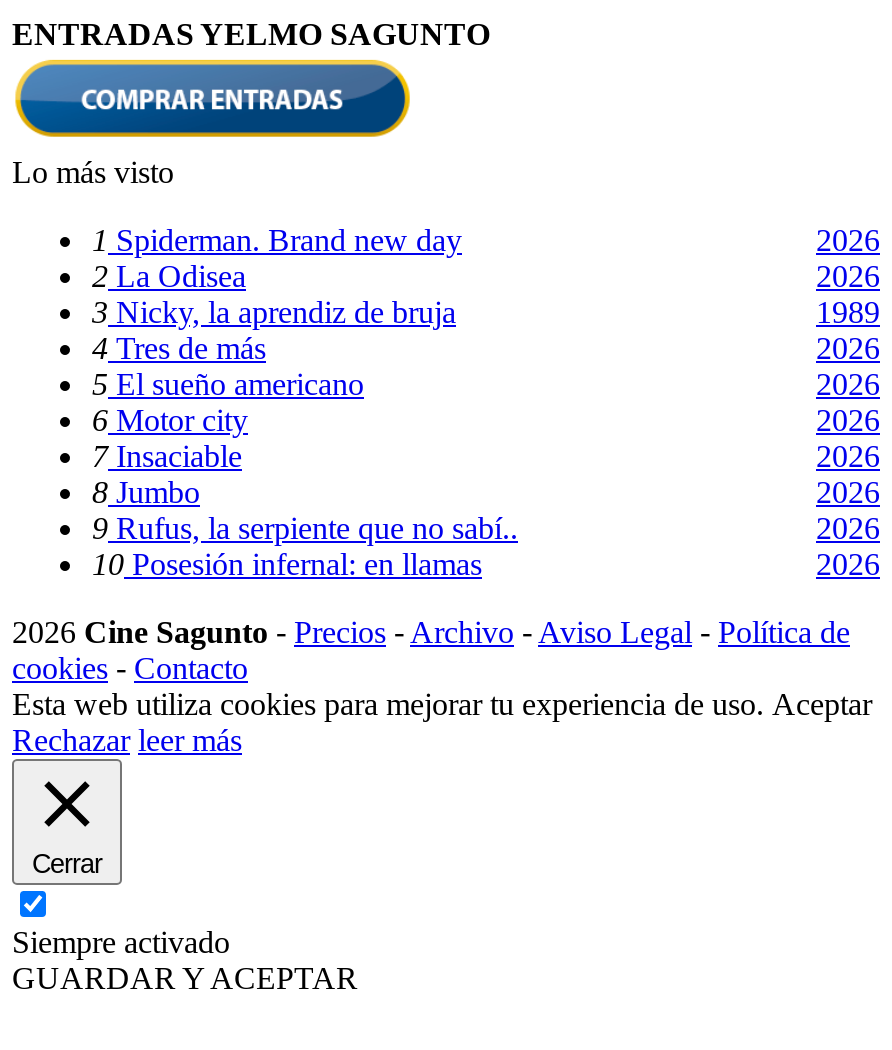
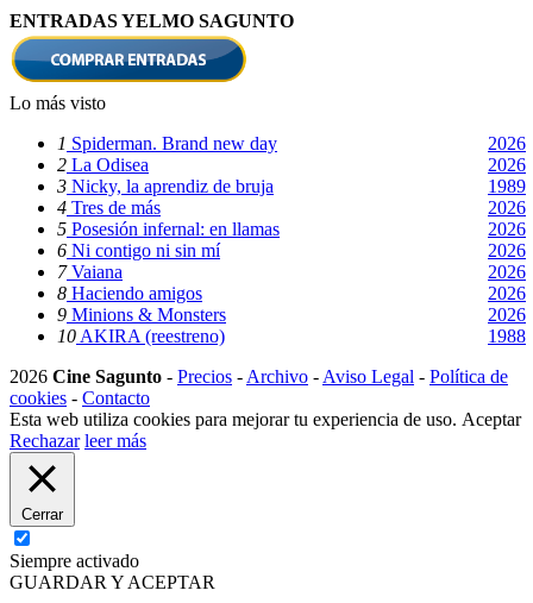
- 5 El sueño americano
+ 5 Posesión infernal: en llamas

- 6 Motor city
+ 6 Ni contigo ni sin mí

- 7 Insaciable
+ 7 Vaiana

- 8 Jumbo
+ 8 Haciendo amigos

- 9 Rufus, la serpiente que no sabí..
+ 9 Minions & Monsters

- 10 Posesión infernal: en llamas
- 2026
+ 10 AKIRA (reestreno)
+ 1988
